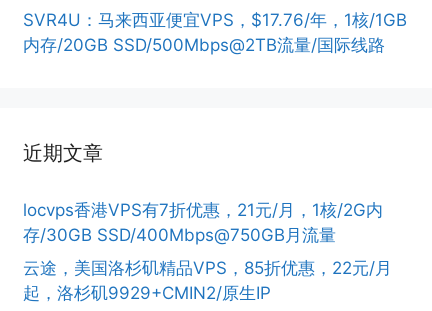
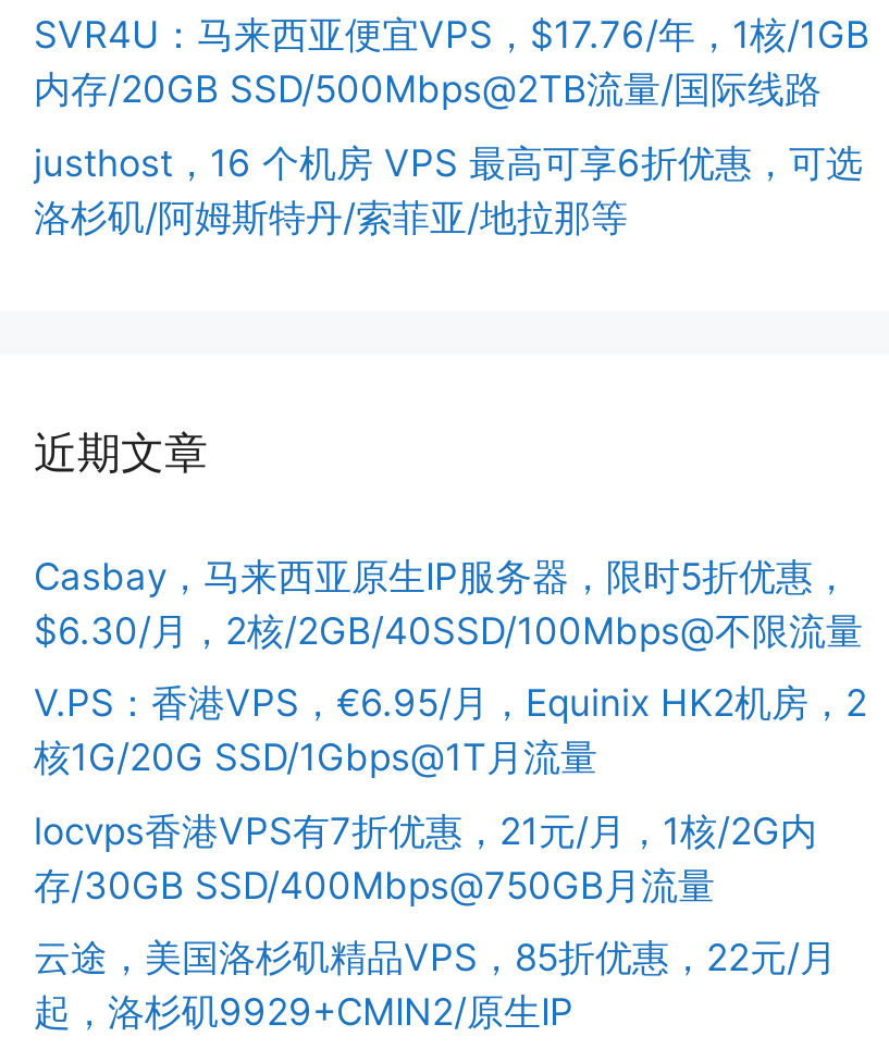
+ justhost，16 个机房 VPS 最高可享6折优惠，可选
+ 洛杉矶/阿姆斯特丹/索菲亚/地拉那等

+ Casbay，马来西亚原生IP服务器，限时5折优惠，
+ $6.30/月，2核/2GB/40SSD/100Mbps@不限流量
+ V.PS：香港VPS，€6.95/月，Equinix HK2机房，2
+ 核1G/20G SSD/1Gbps@1T月流量
